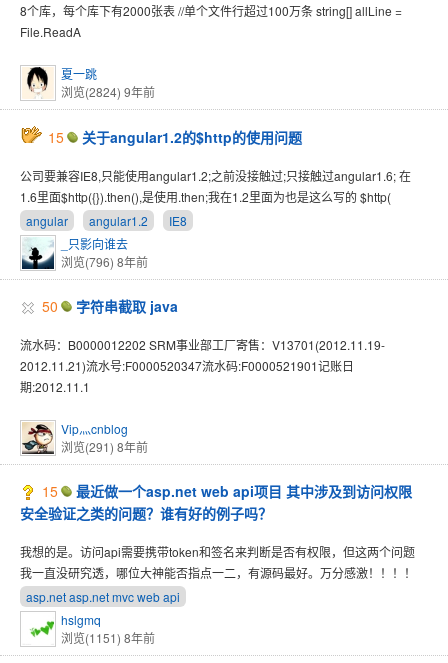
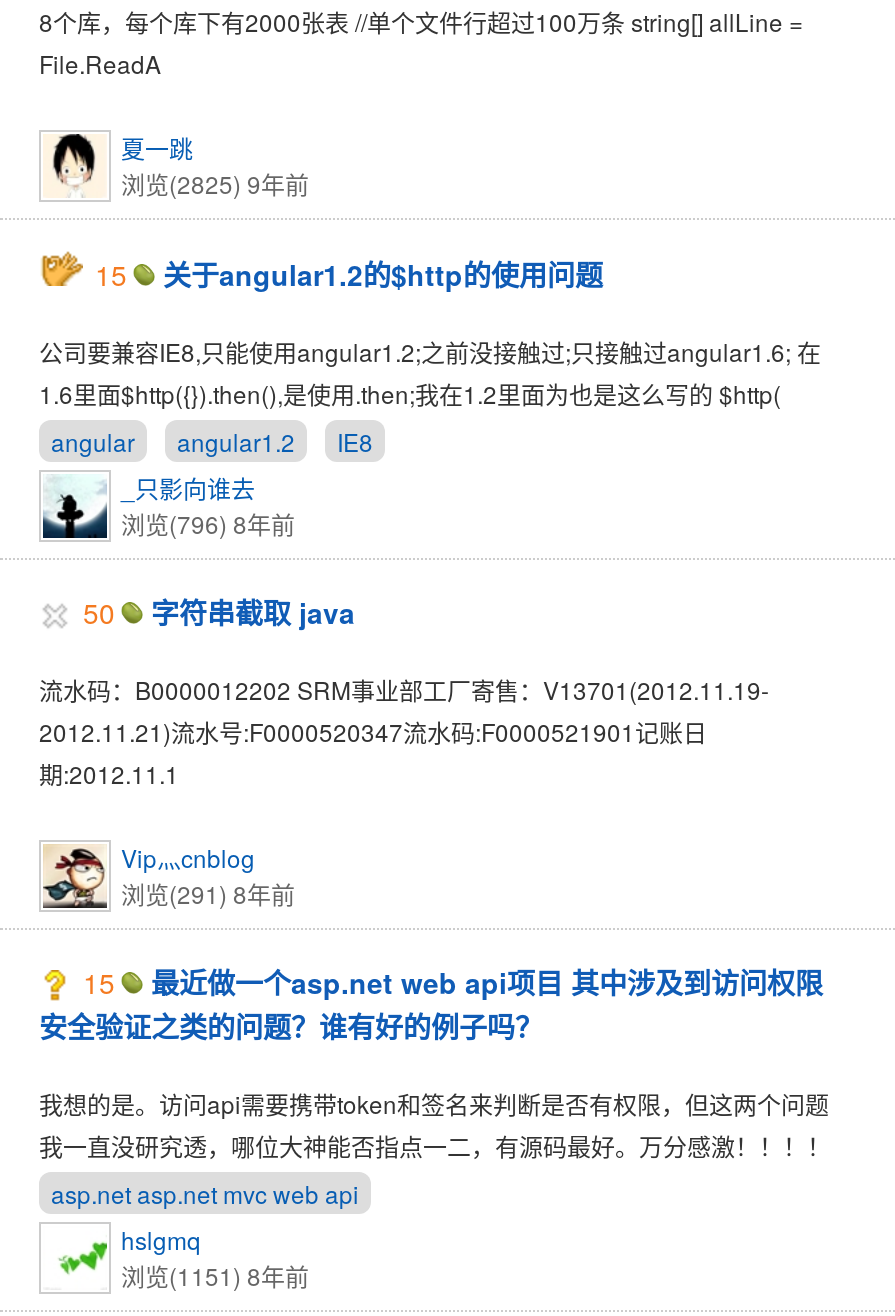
- 浏览(2824) 9年前
+ 浏览(2825) 9年前
